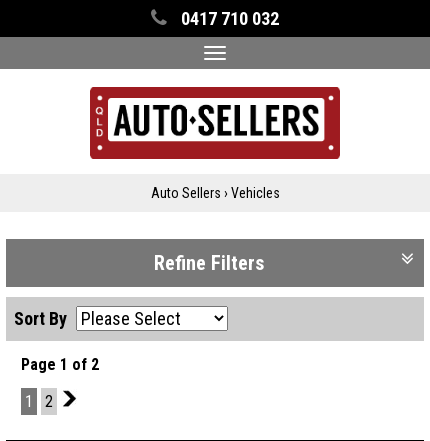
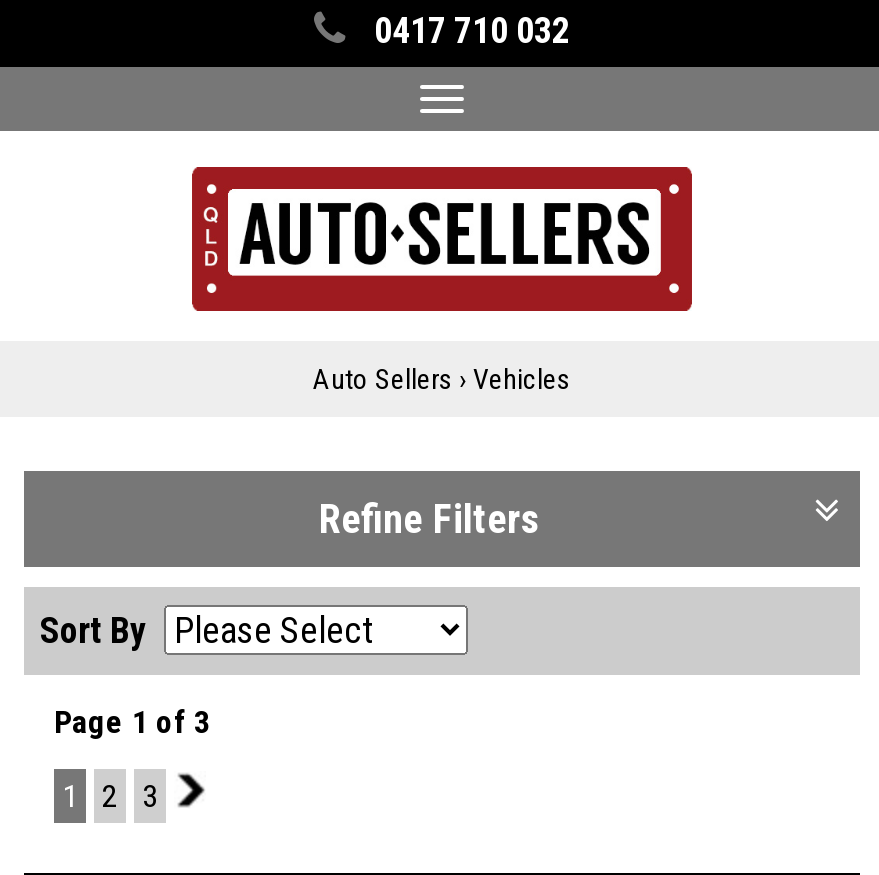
- Page 1 of 2
+ Page 1 of 3

+ 3
